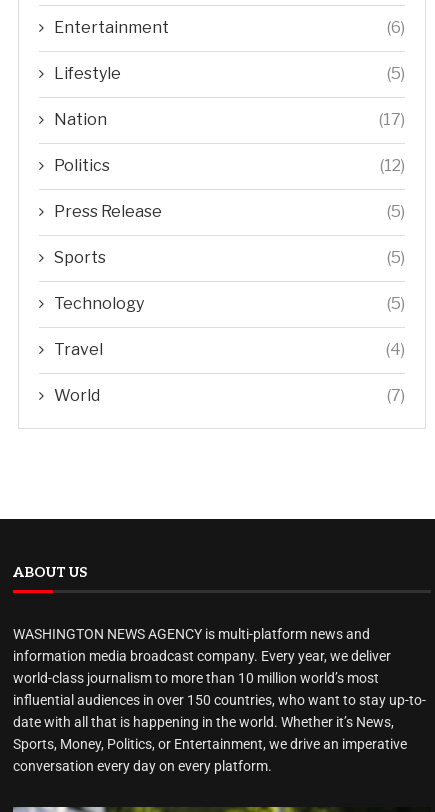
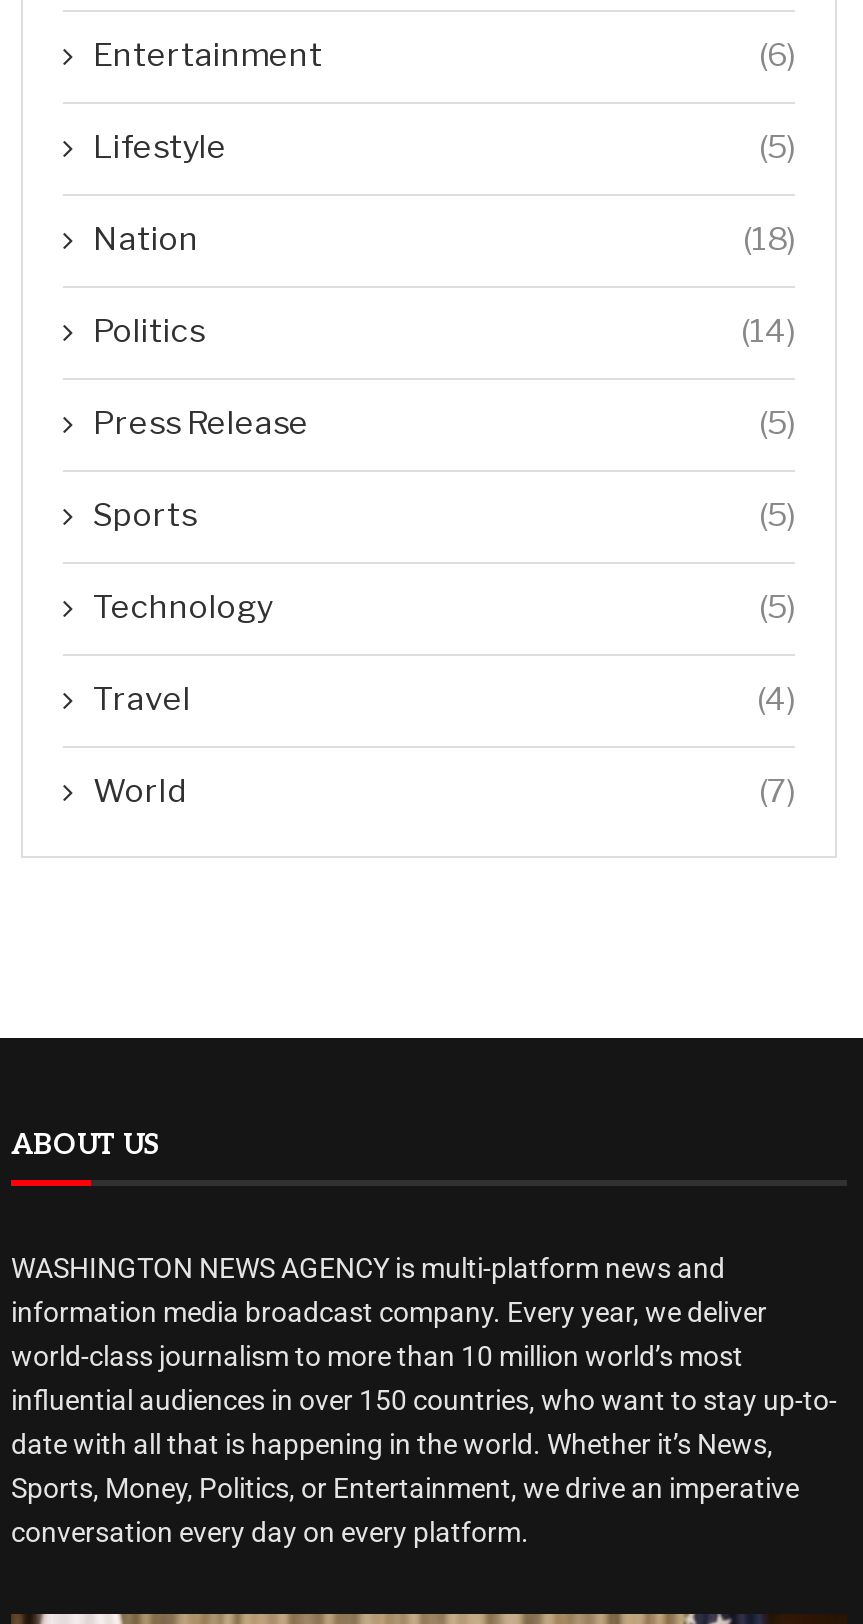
- (17)
+ (18)

- (12)
+ (14)
